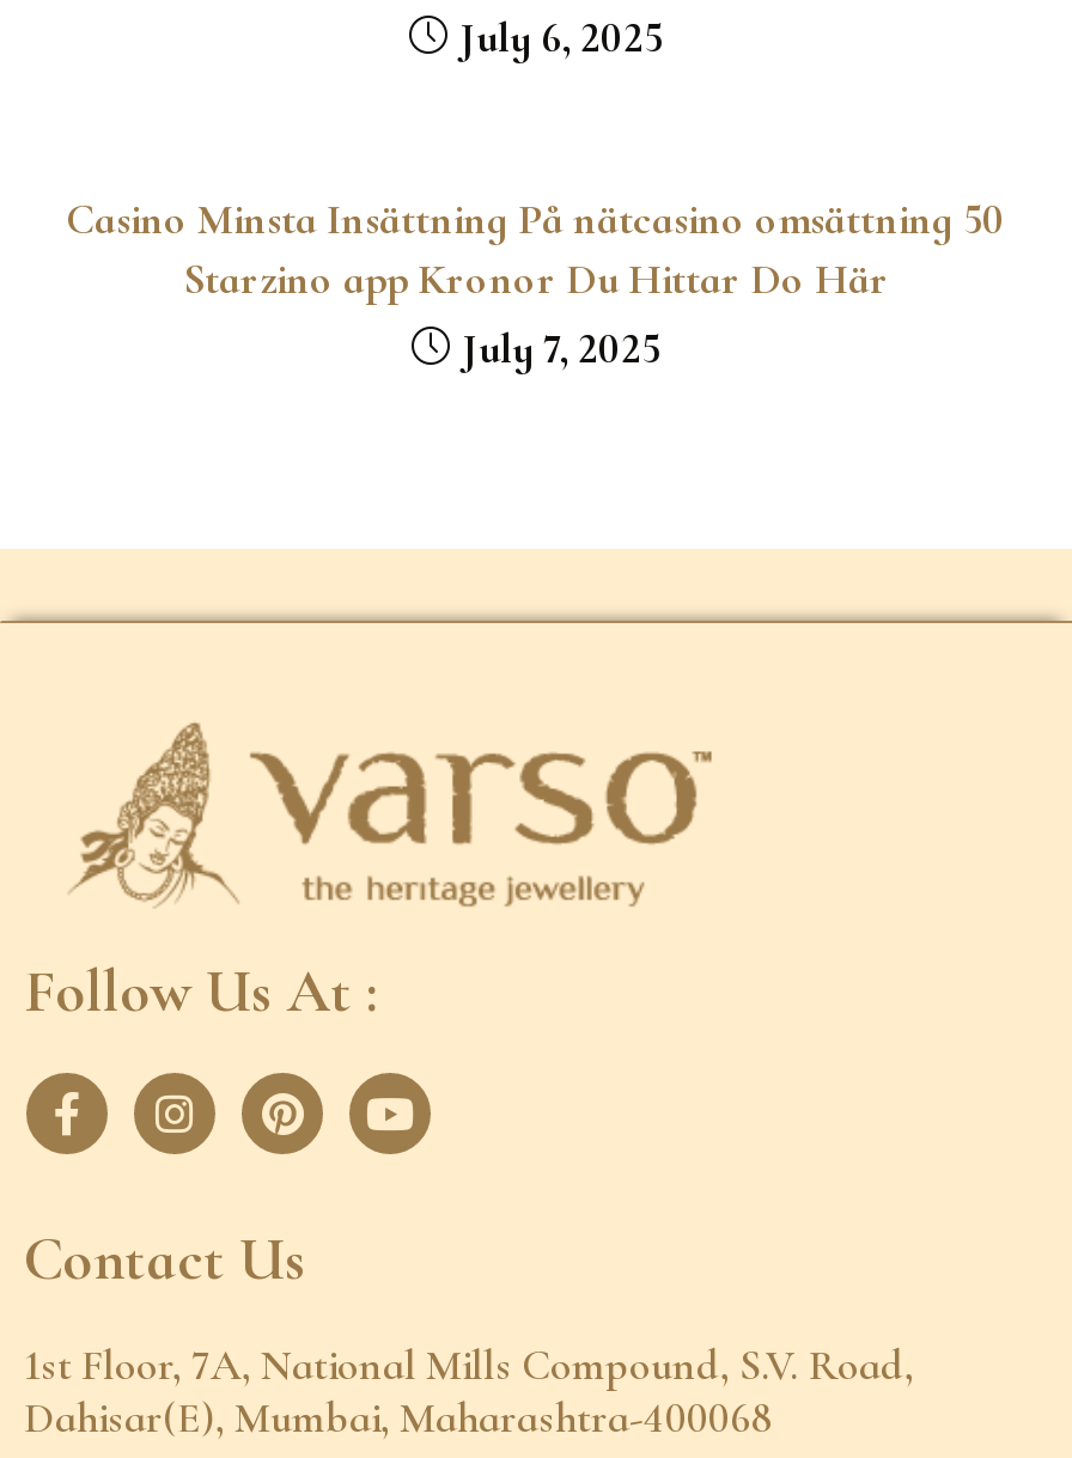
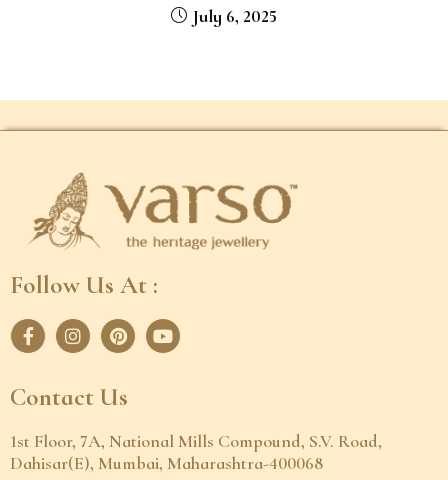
- Casino Minsta Insättning På nätcasino omsättning 50
- Starzino app Kronor Du Hittar Do Här
- July 7, 2025
